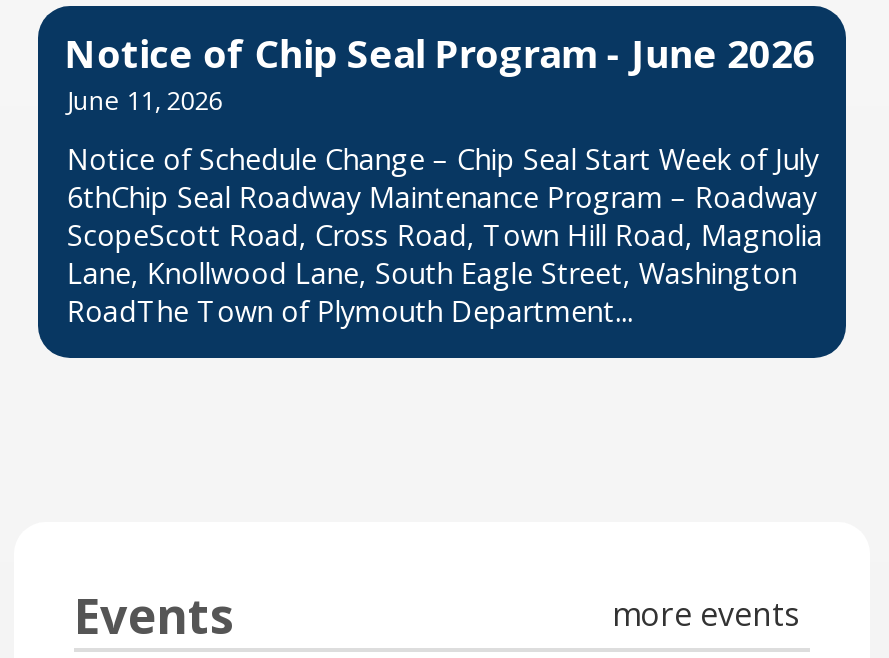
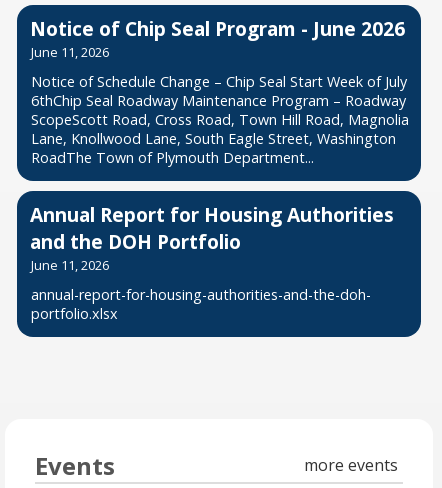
+ Annual Report for Housing Authorities
+ and the DOH Portfolio
+ June 11, 2026
+ annual-report-for-housing-authorities-and-the-doh-
+ portfolio.xlsx
